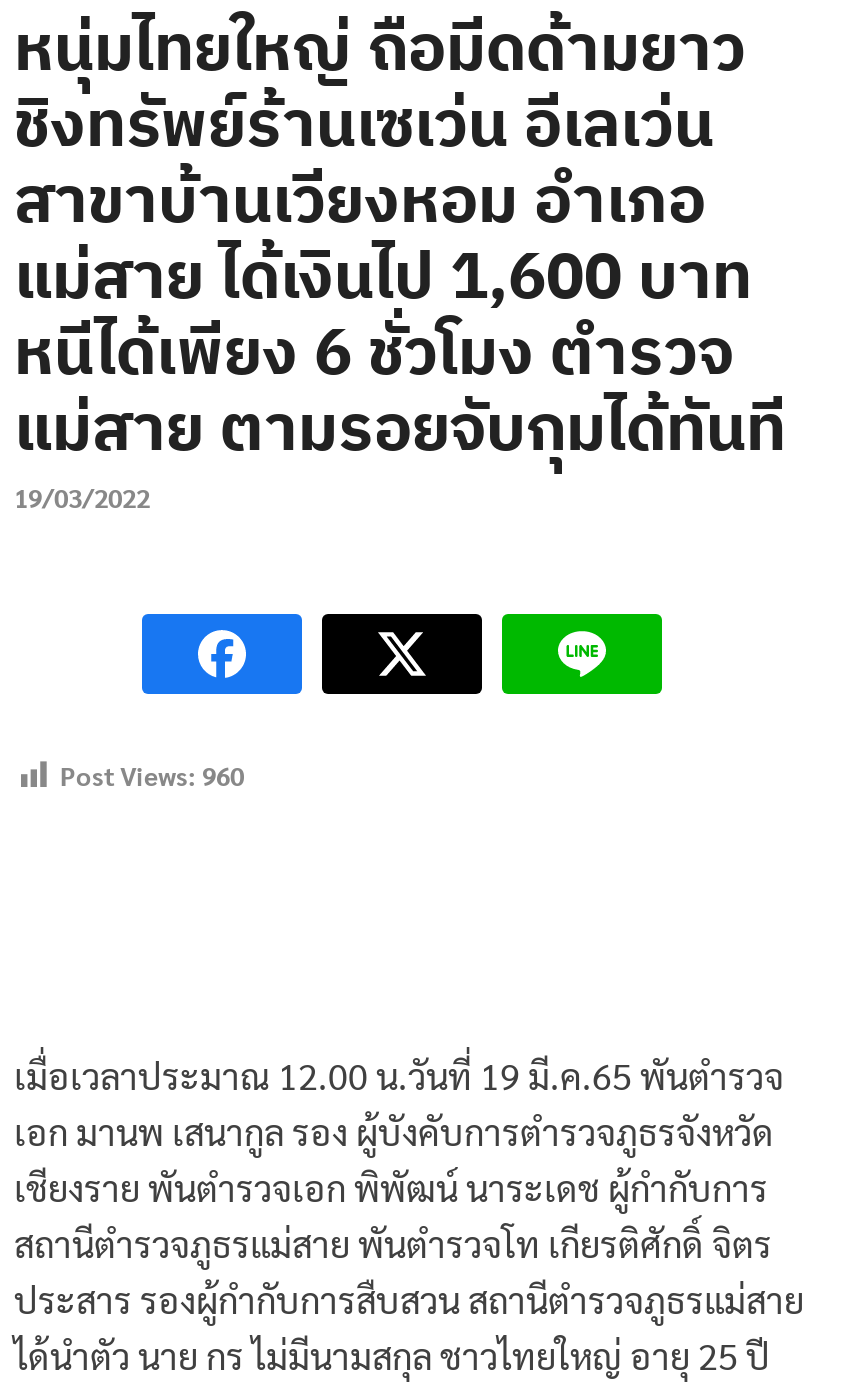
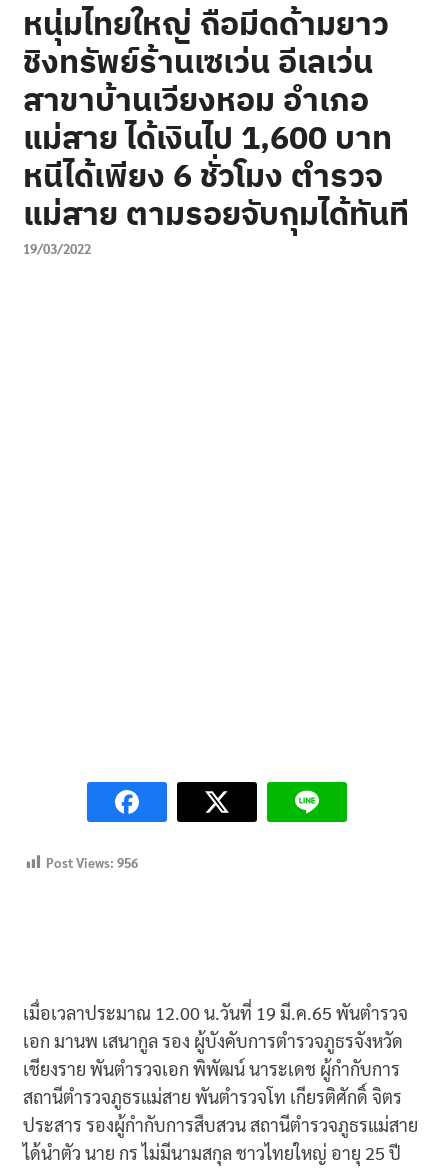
- Post Views: 960
+ Post Views: 956
